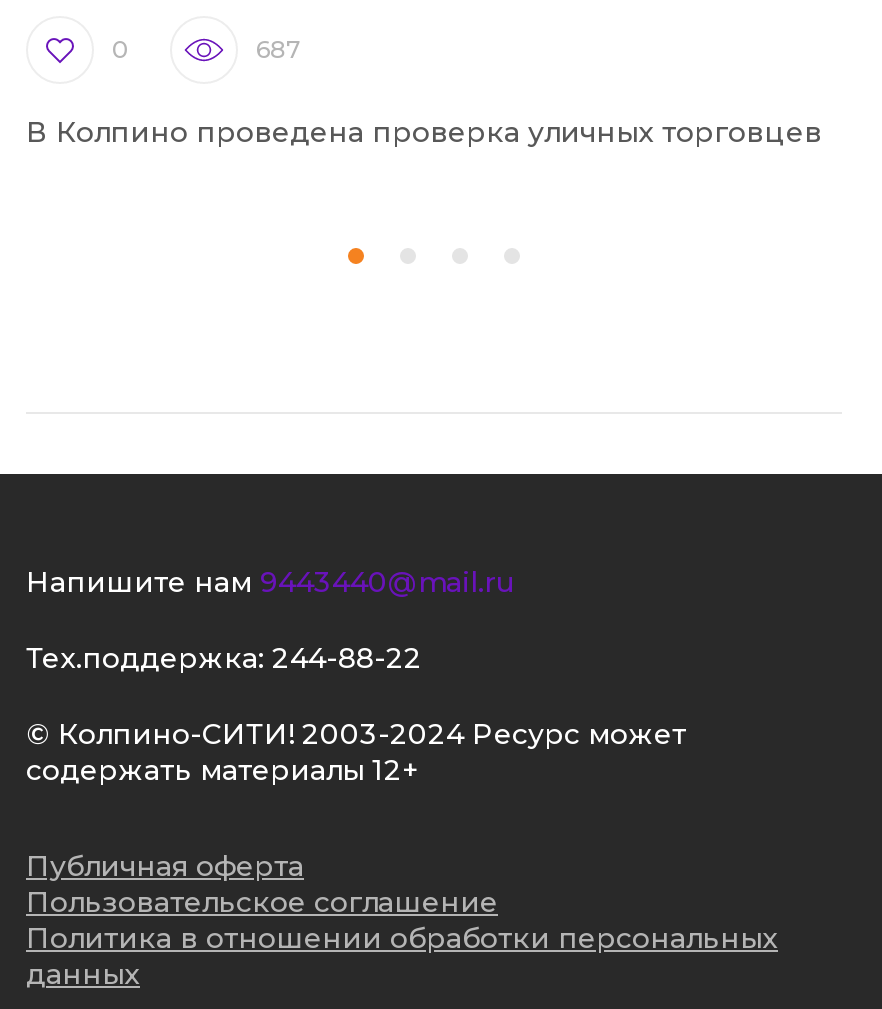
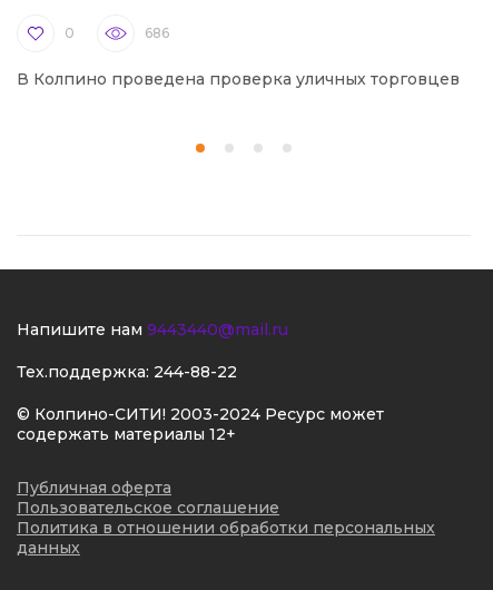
- 687
+ 686
